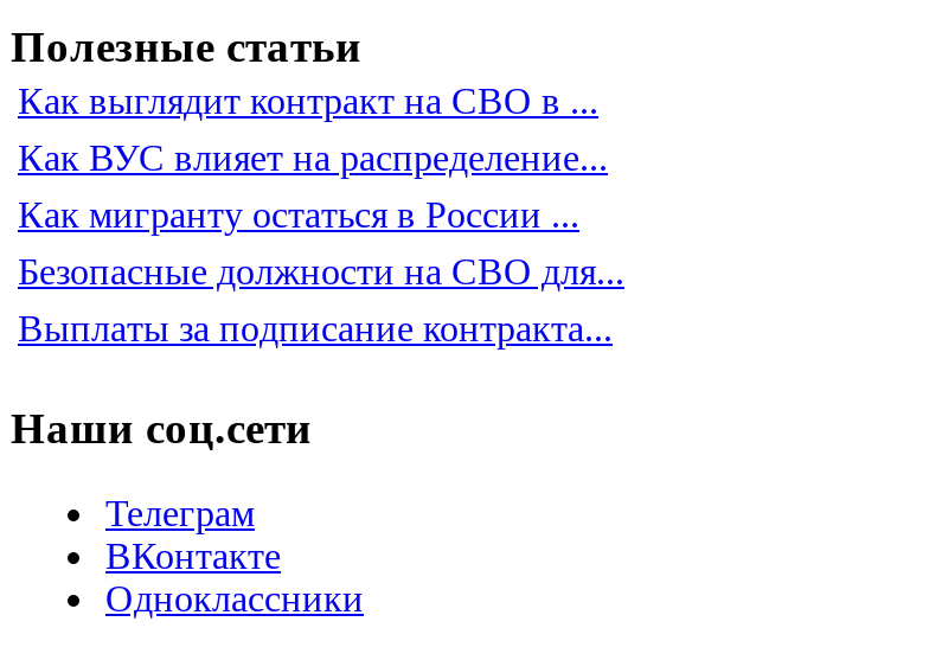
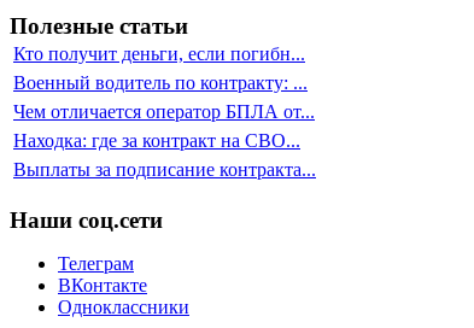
- Как выглядит контракт на СВО в ...
- Как ВУС влияет на распределение...
- Как мигранту остаться в России ...
- Безопасные должности на СВО для...
+ Кто получит деньги, если погибн...
+ Военный водитель по контракту: ...
+ Чем отличается оператор БПЛА от...
+ Находка: где за контракт на СВО...
